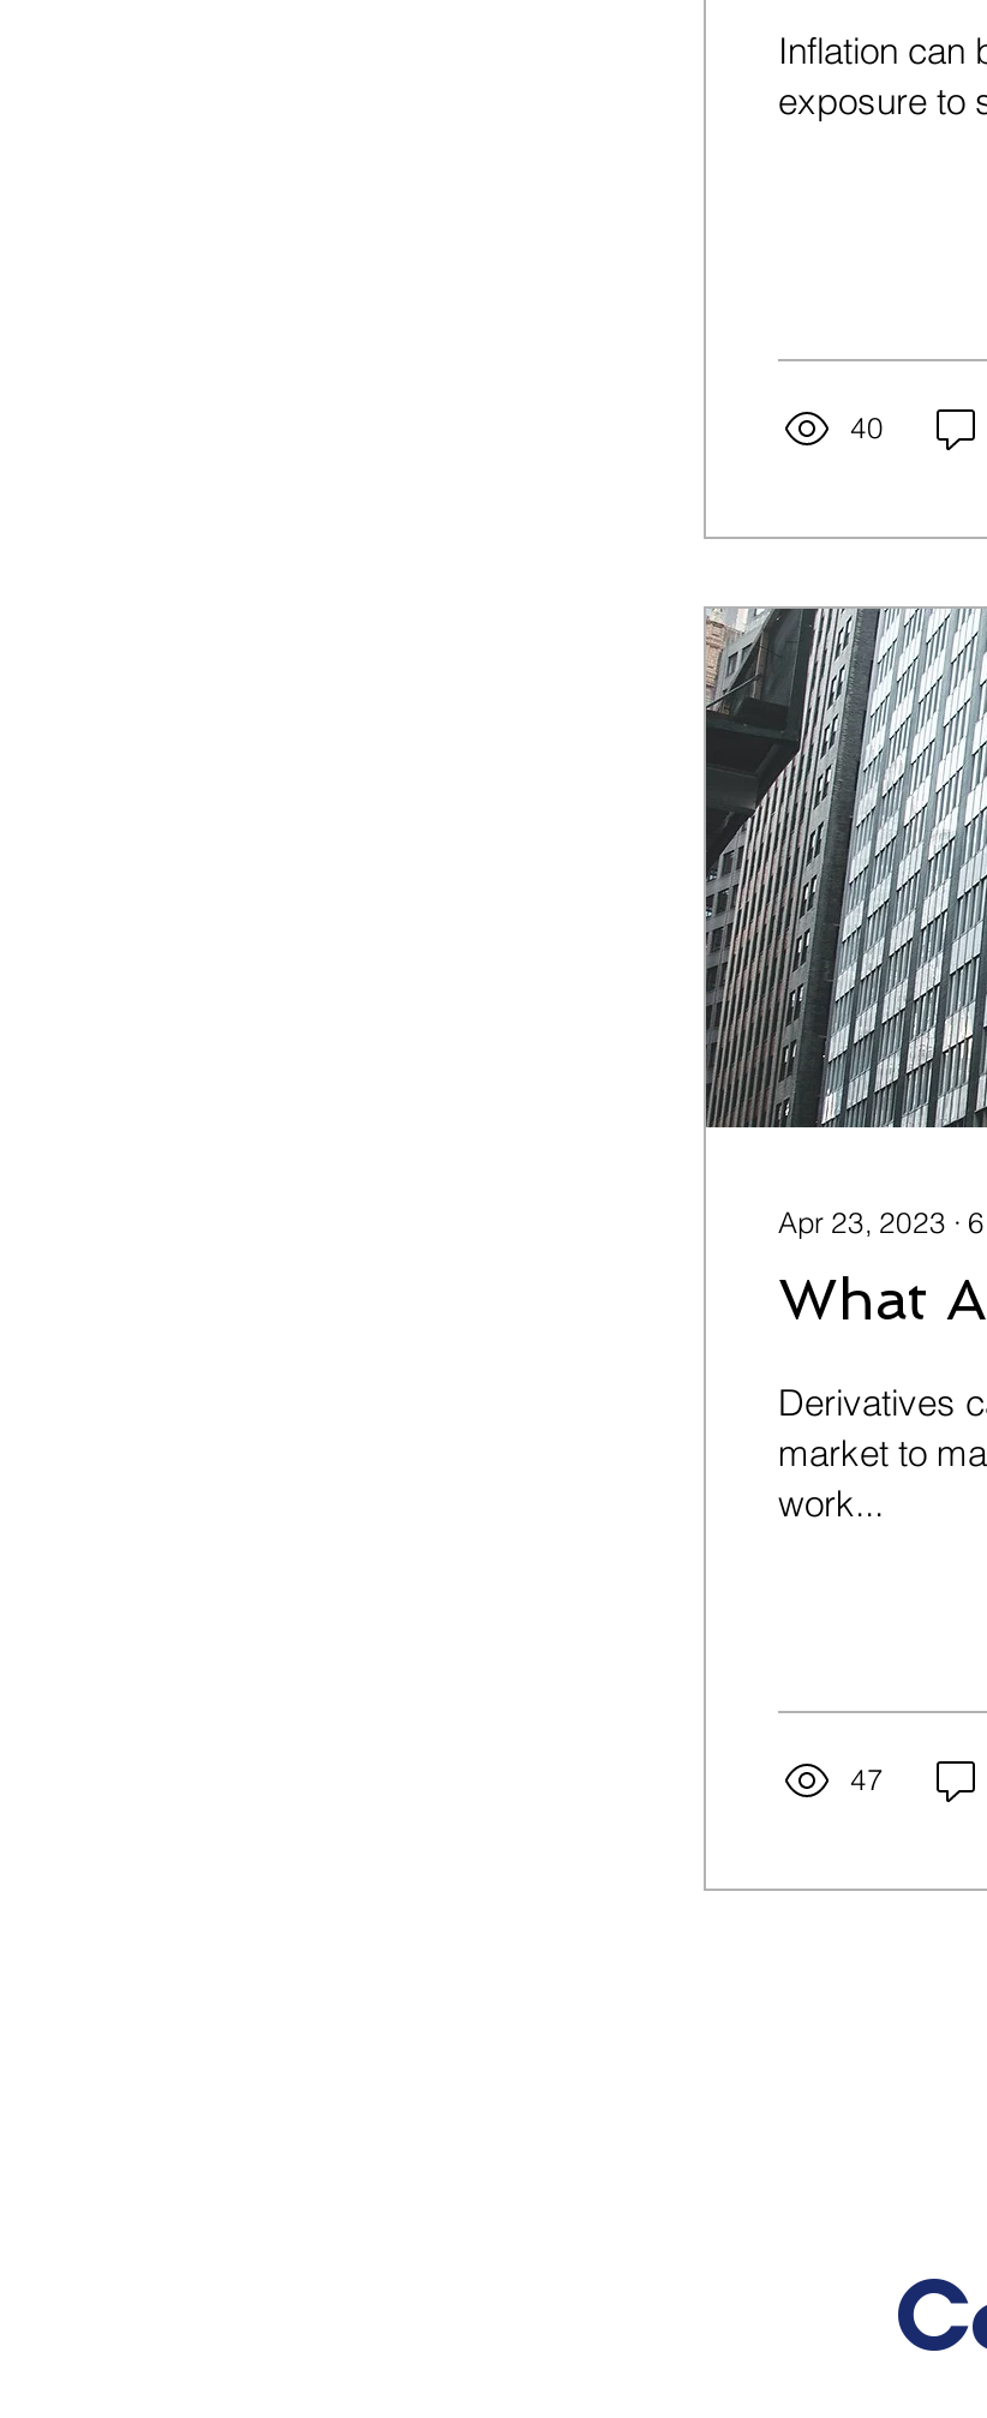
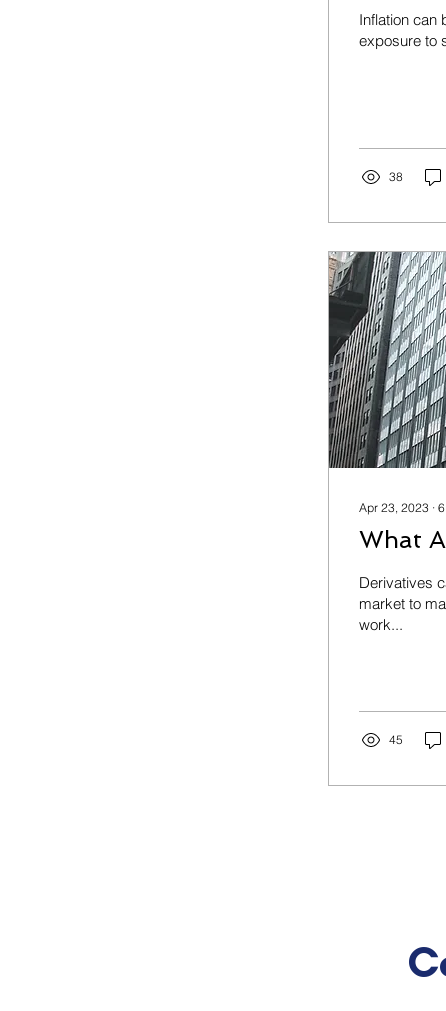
- 40
+ 38

- 47
+ 45
